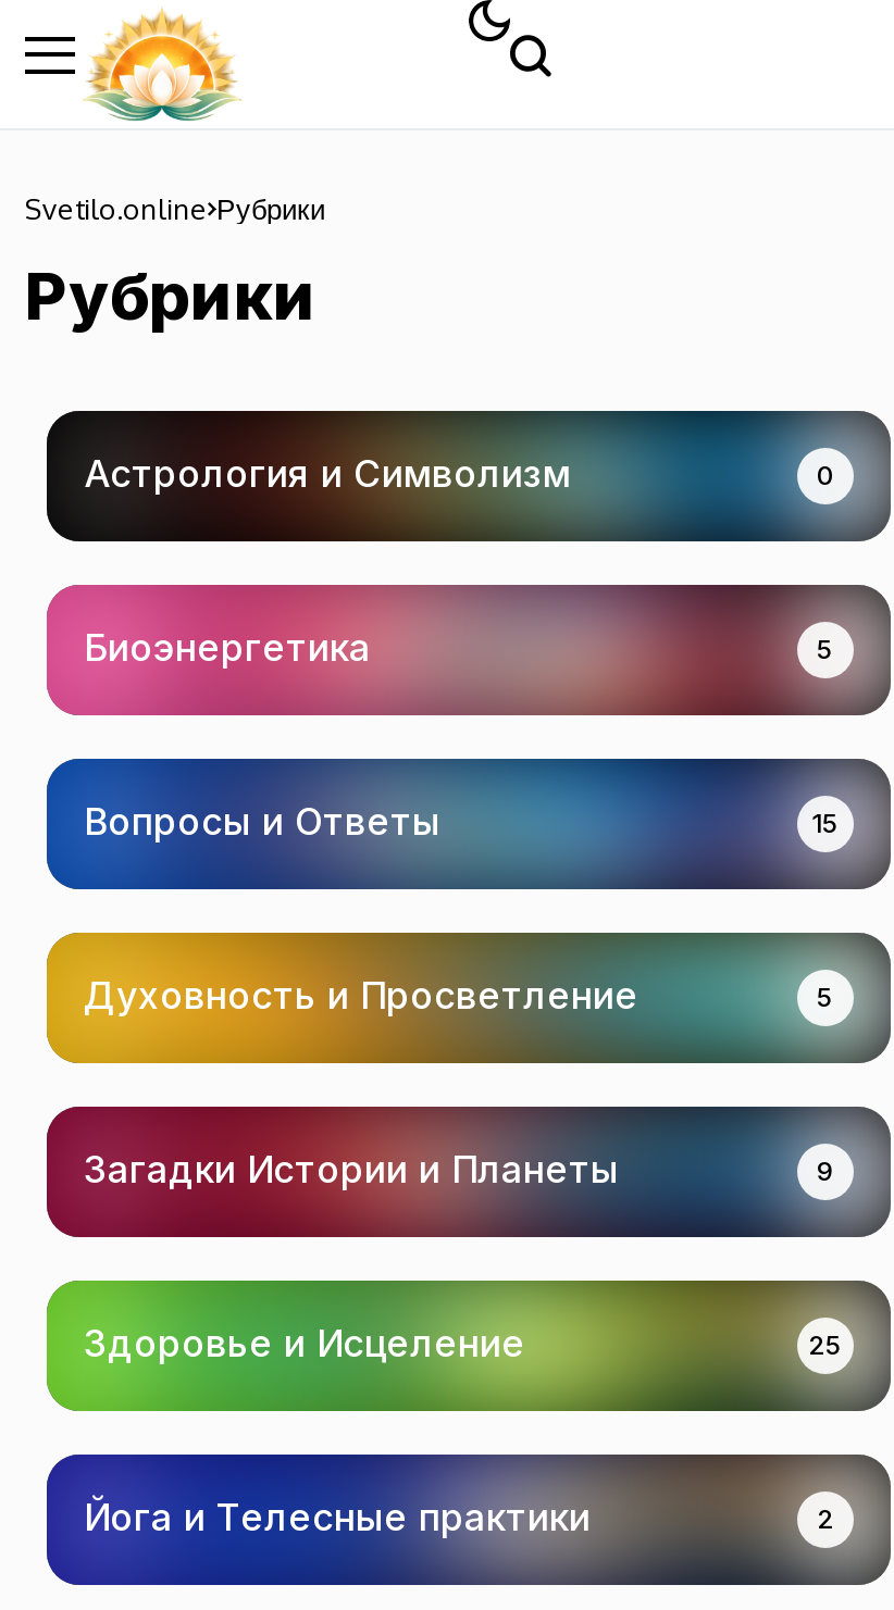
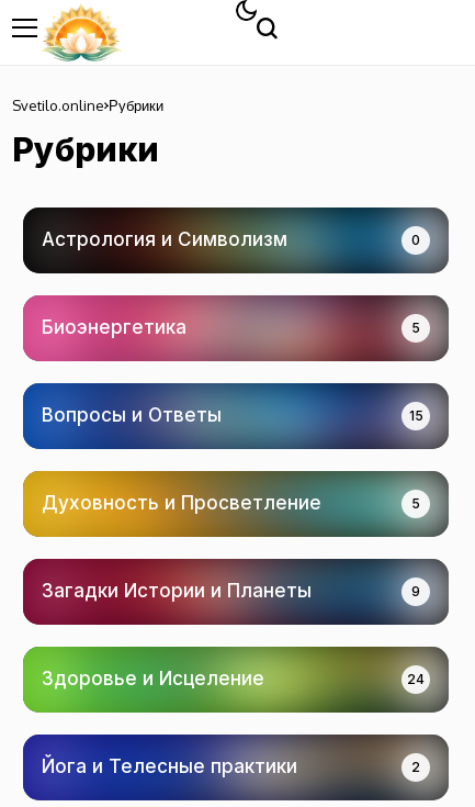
- 25
+ 24
